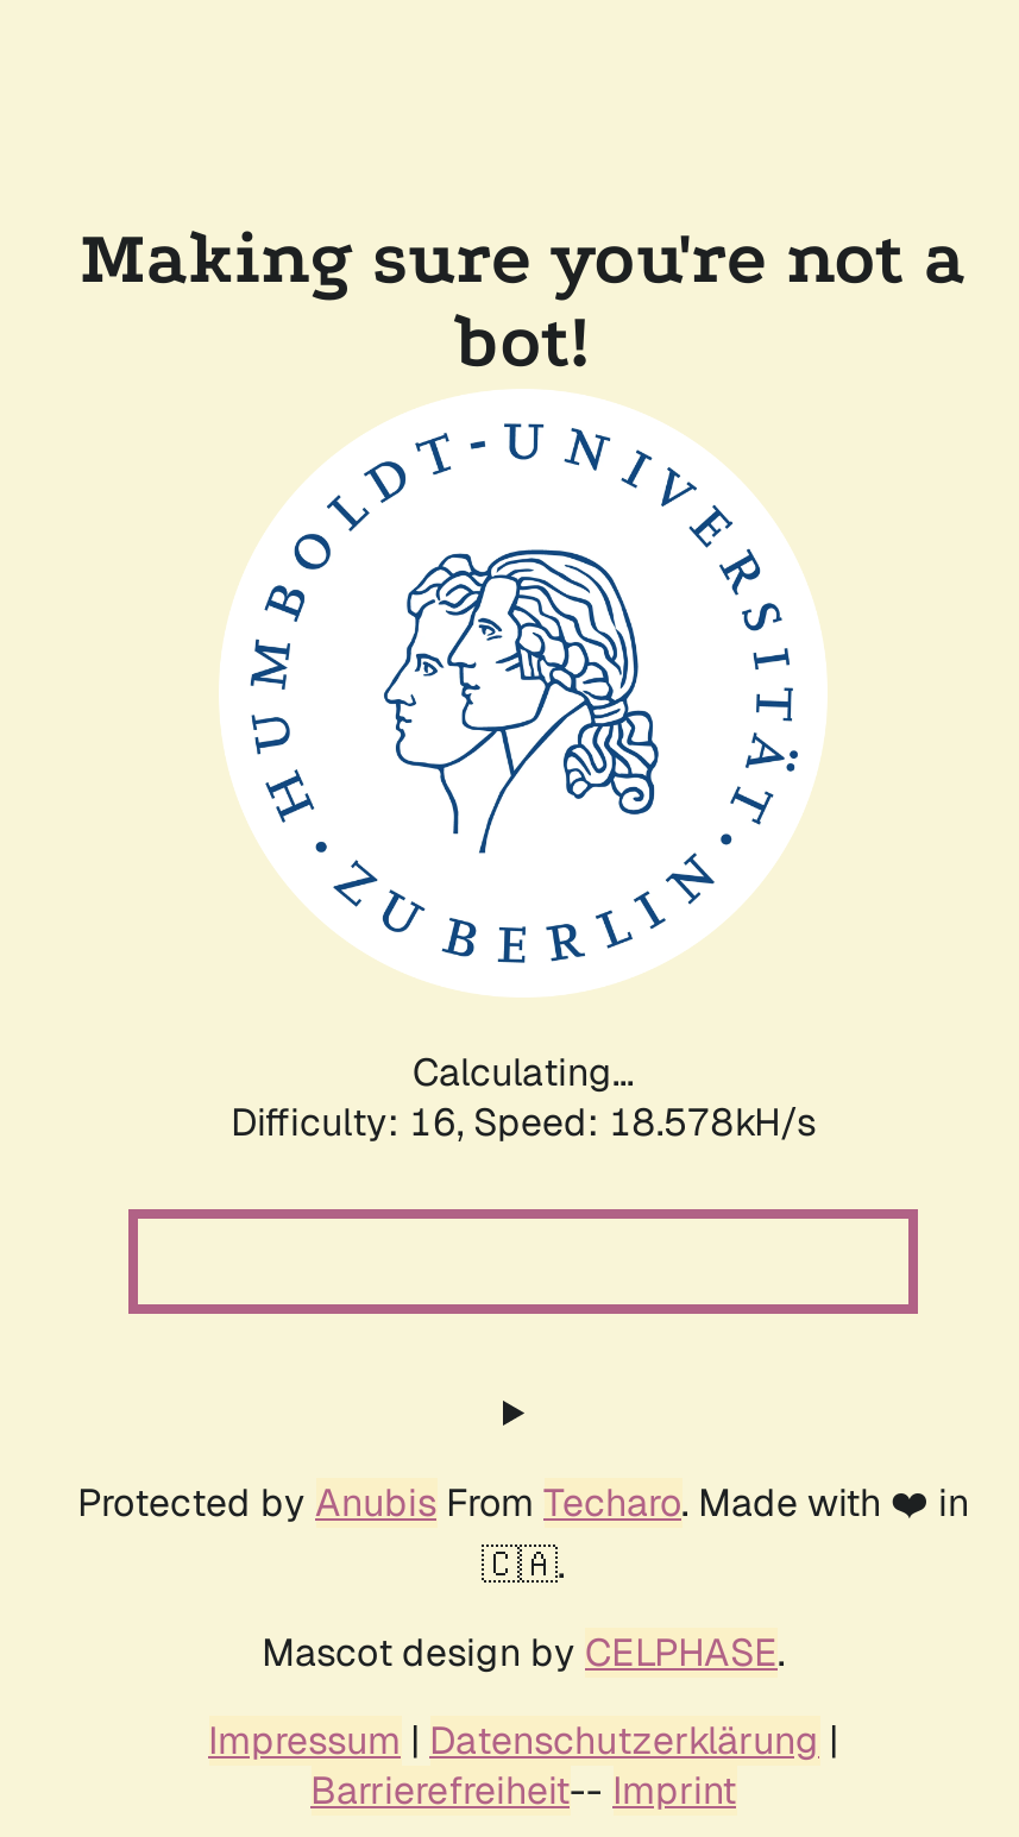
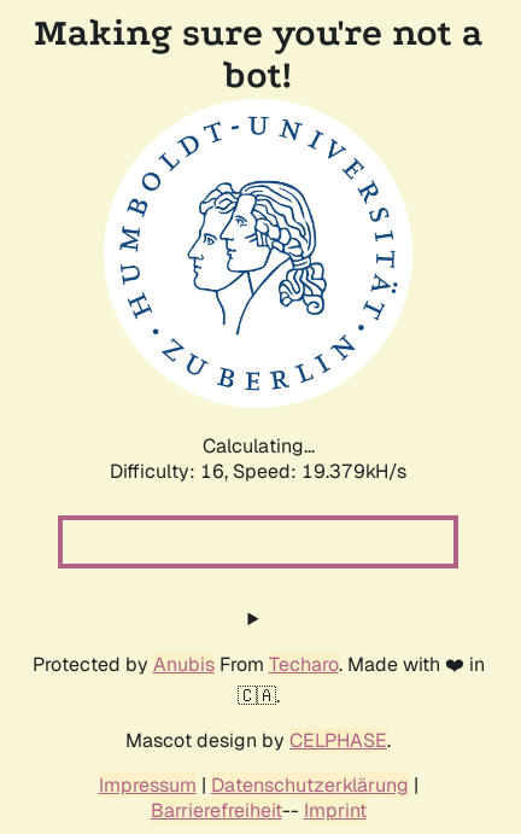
- Difficulty: 16, Speed: 18.578kH/s
+ Difficulty: 16, Speed: 19.379kH/s
